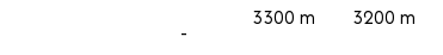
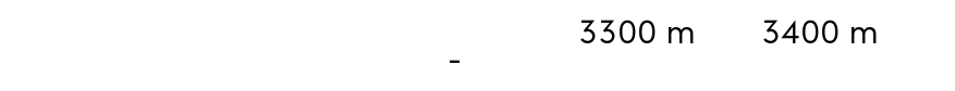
- 3300 m 3200 m
+ 3300 m 3400 m
